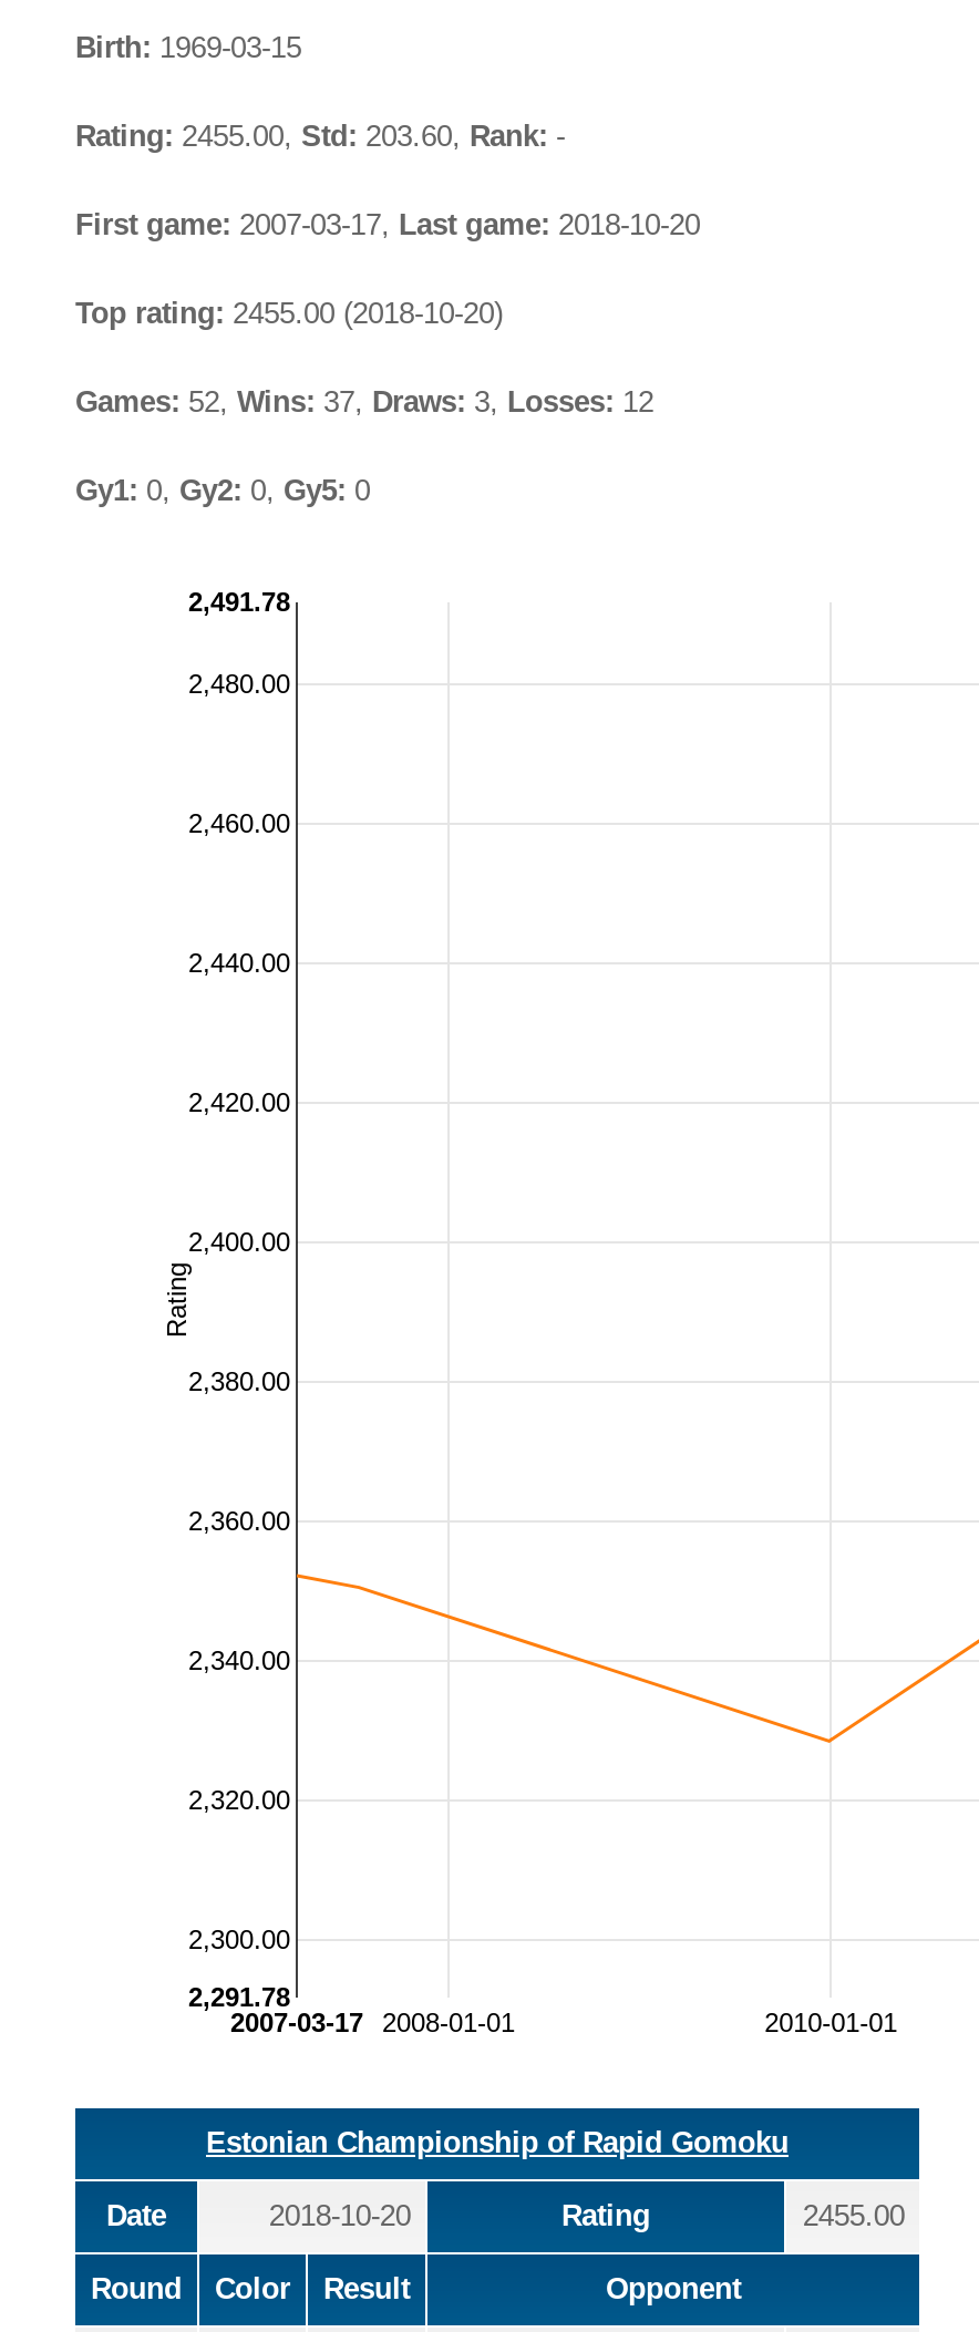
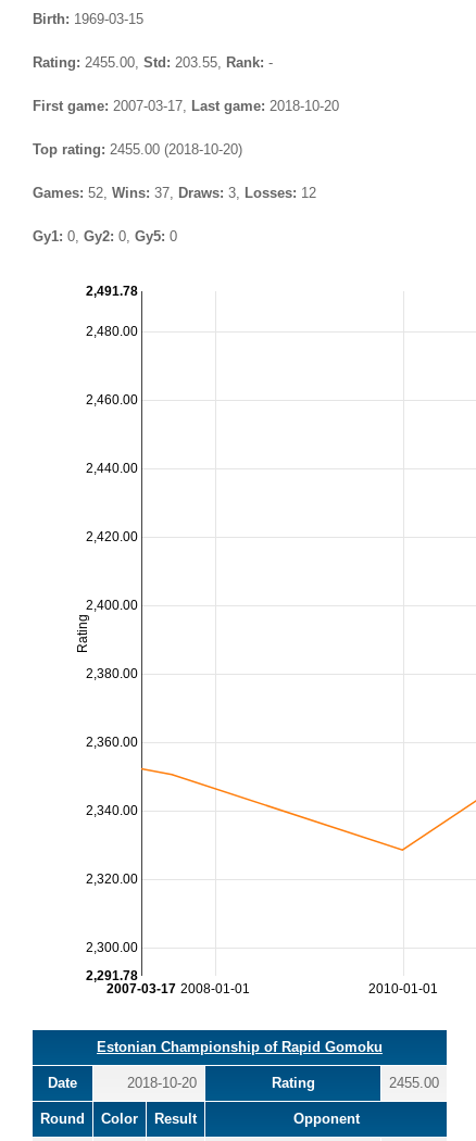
- Rating: 2455.00, Std: 203.60, Rank: -
+ Rating: 2455.00, Std: 203.55, Rank: -
